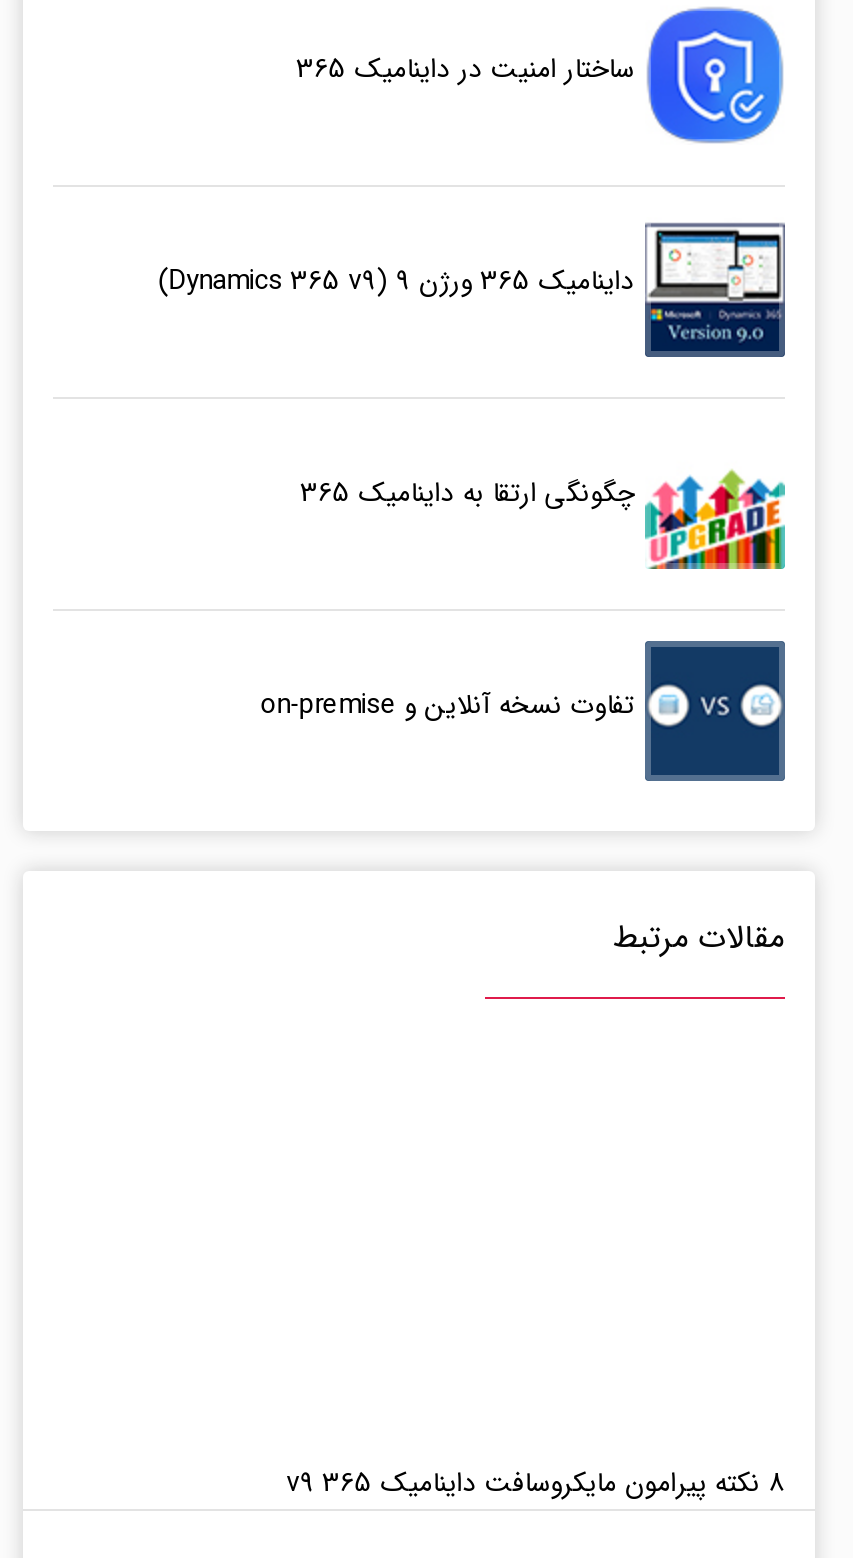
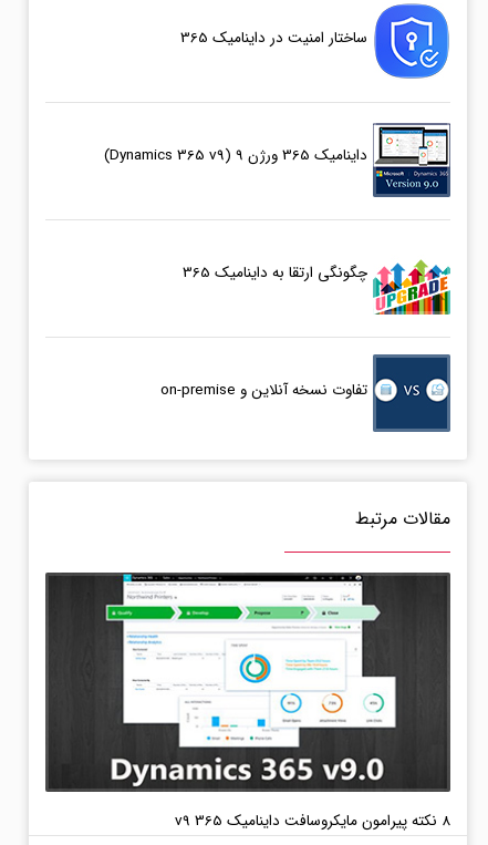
+ [image]
